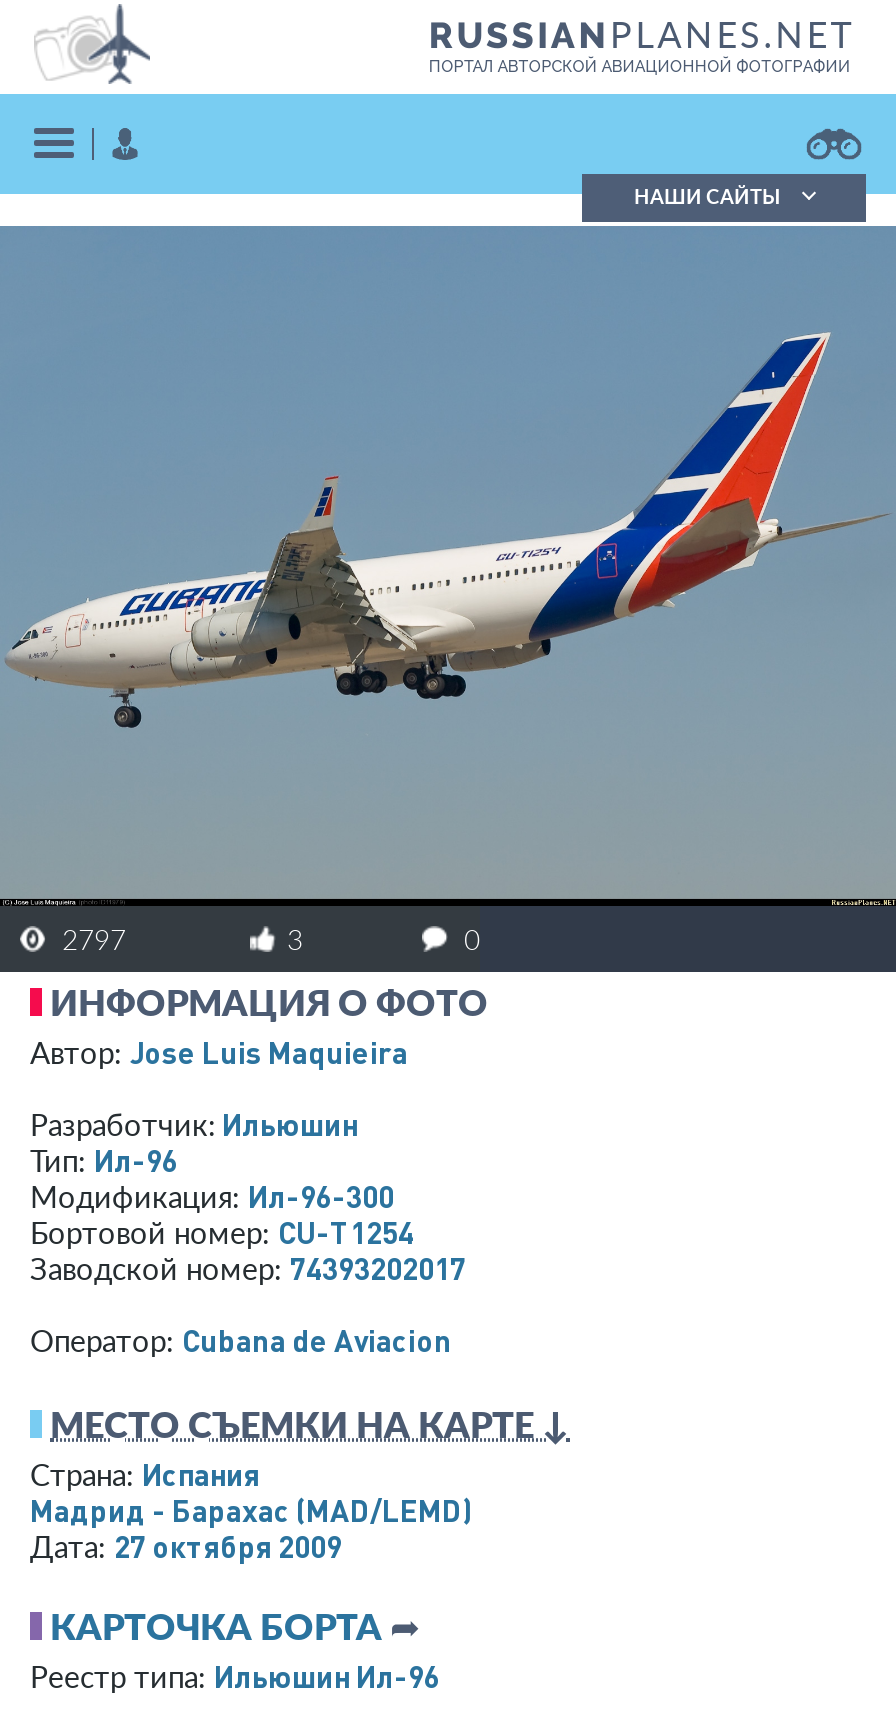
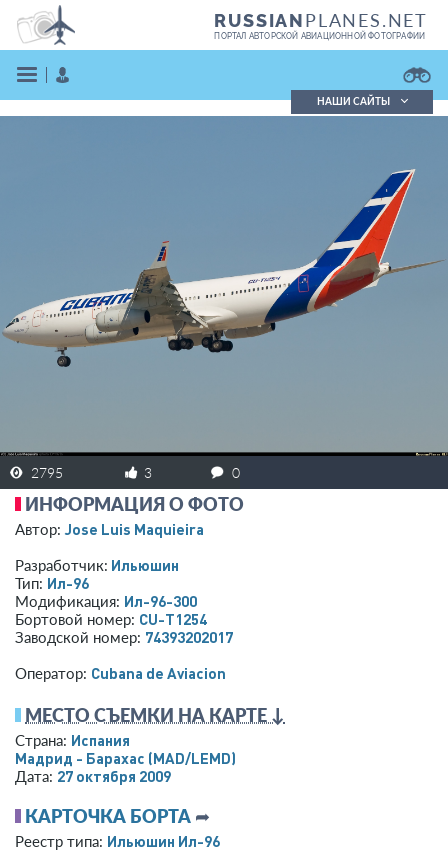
- 2797
+ 2795
